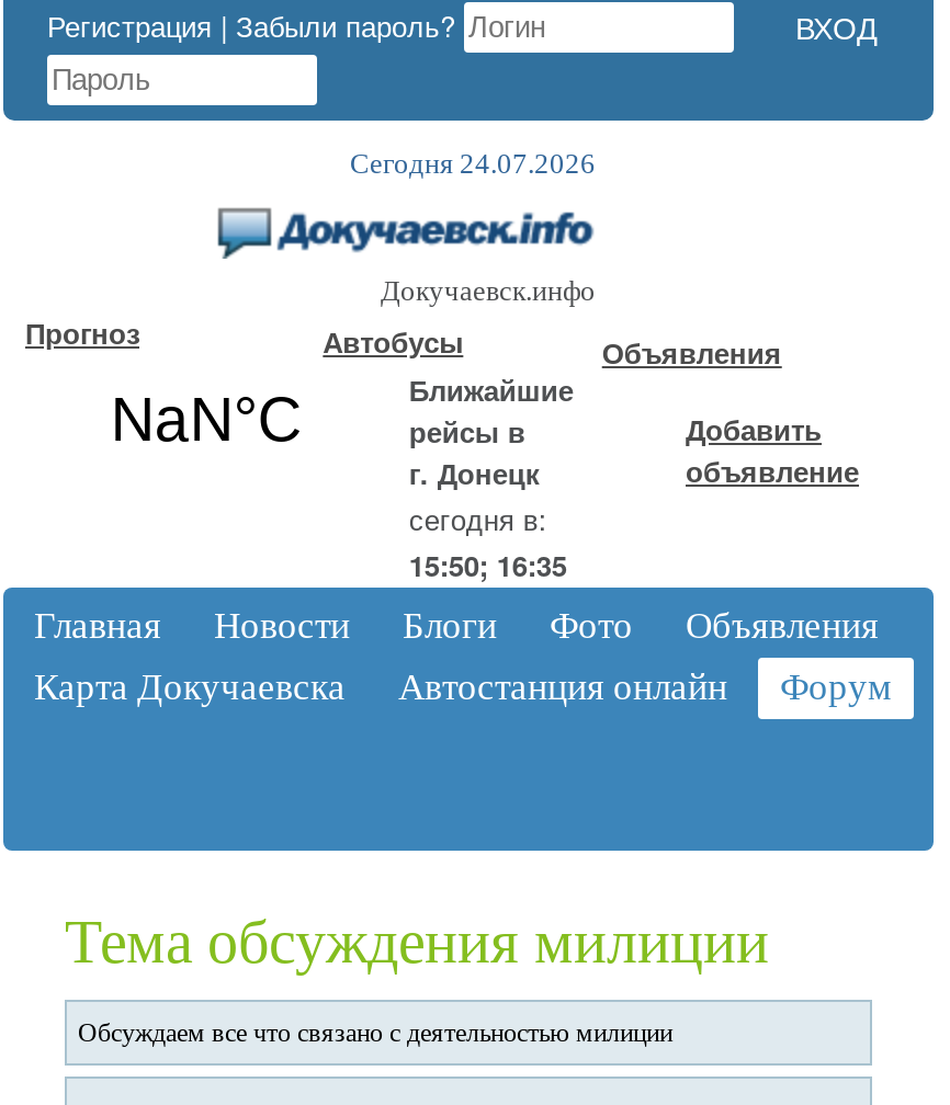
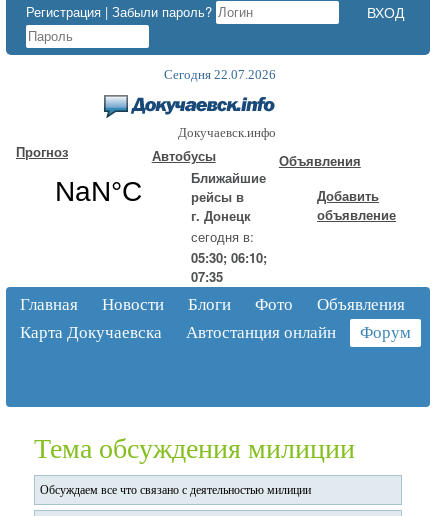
- Сегодня 24.07.2026
+ Сегодня 22.07.2026

- 15:50; 16:35
+ 05:30; 06:10;
+ 07:35
